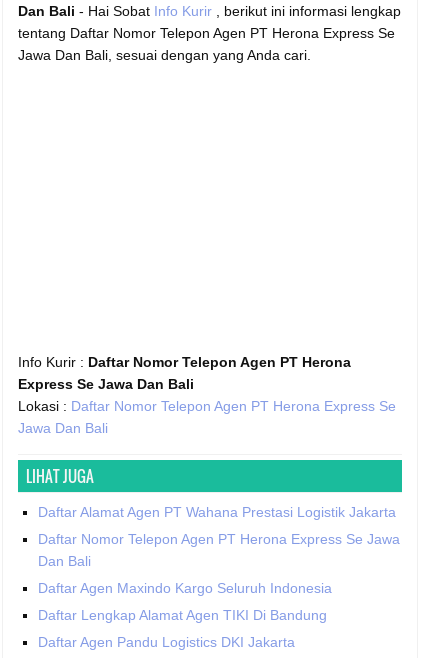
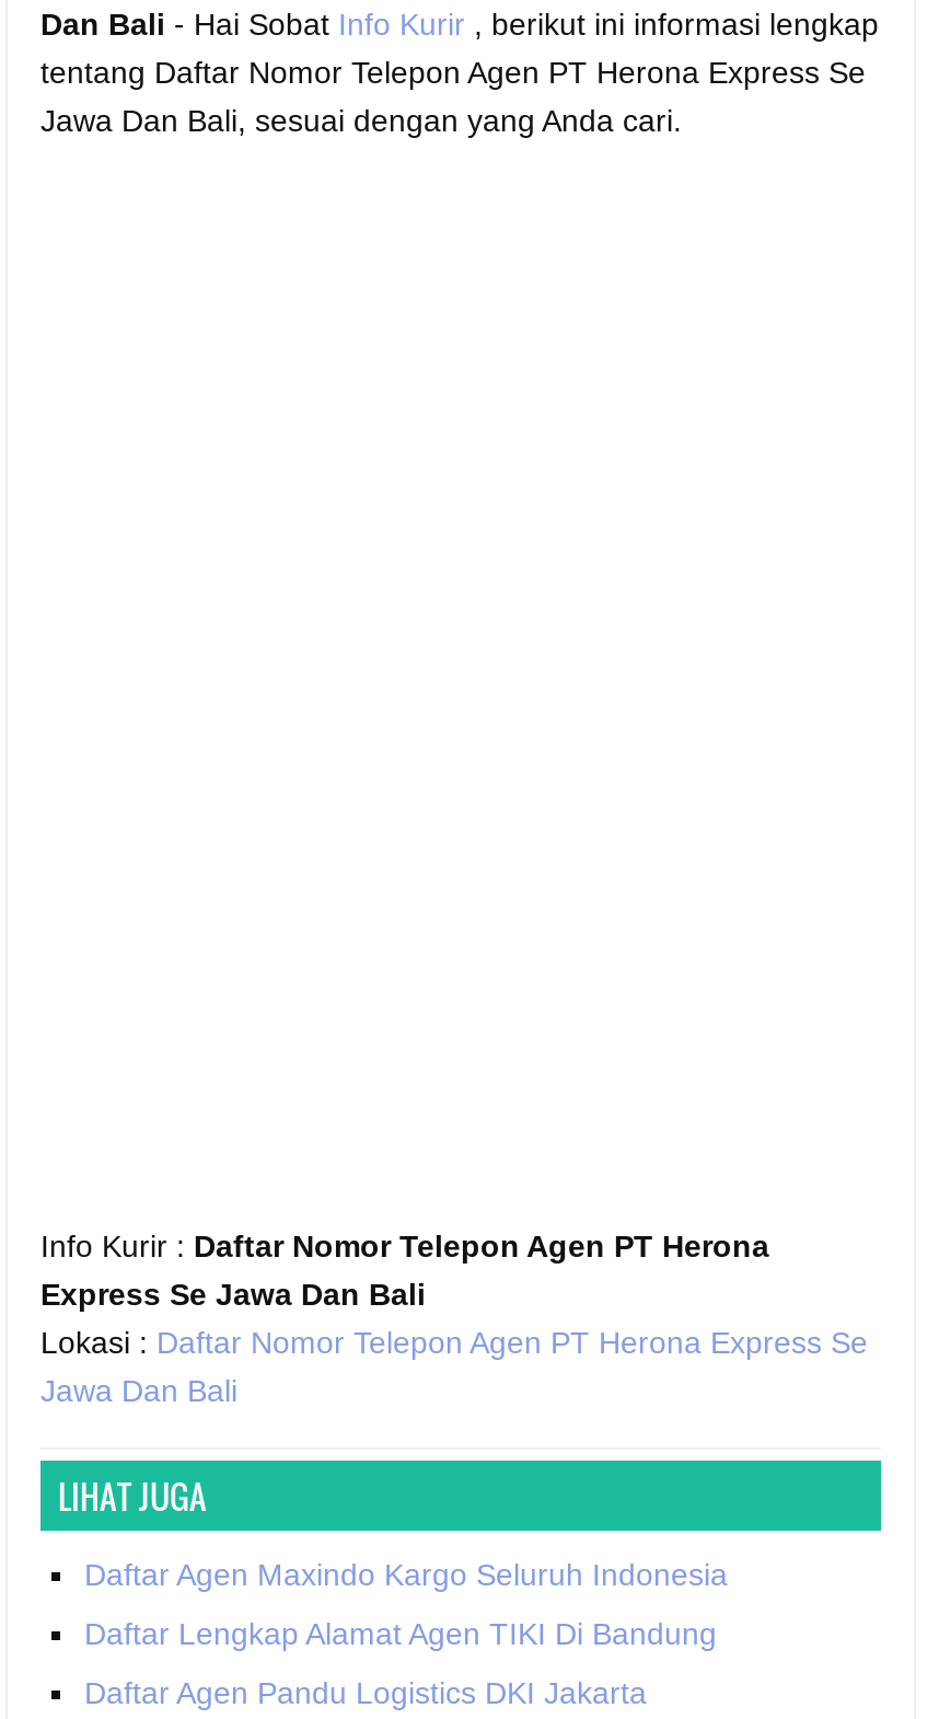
moved down: Info Kurir : Daftar Nomor Telepon Agen PT Herona | Express Se Jawa Dan Bali | Lokasi : Daftar Nomor Telepon Agen PT Herona Express Se | Jawa Dan Bali | LIHAT JUGA

- Daftar Alamat Agen PT Wahana Prestasi Logistik Jakarta
- Daftar Nomor Telepon Agen PT Herona Express Se Jawa
- Dan Bali
